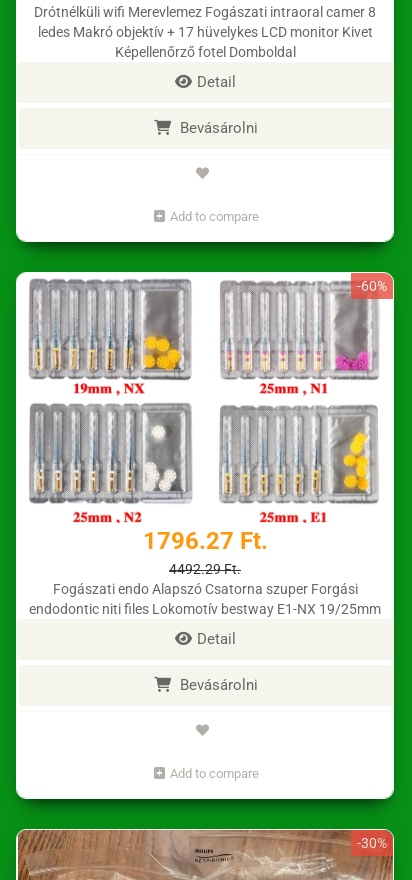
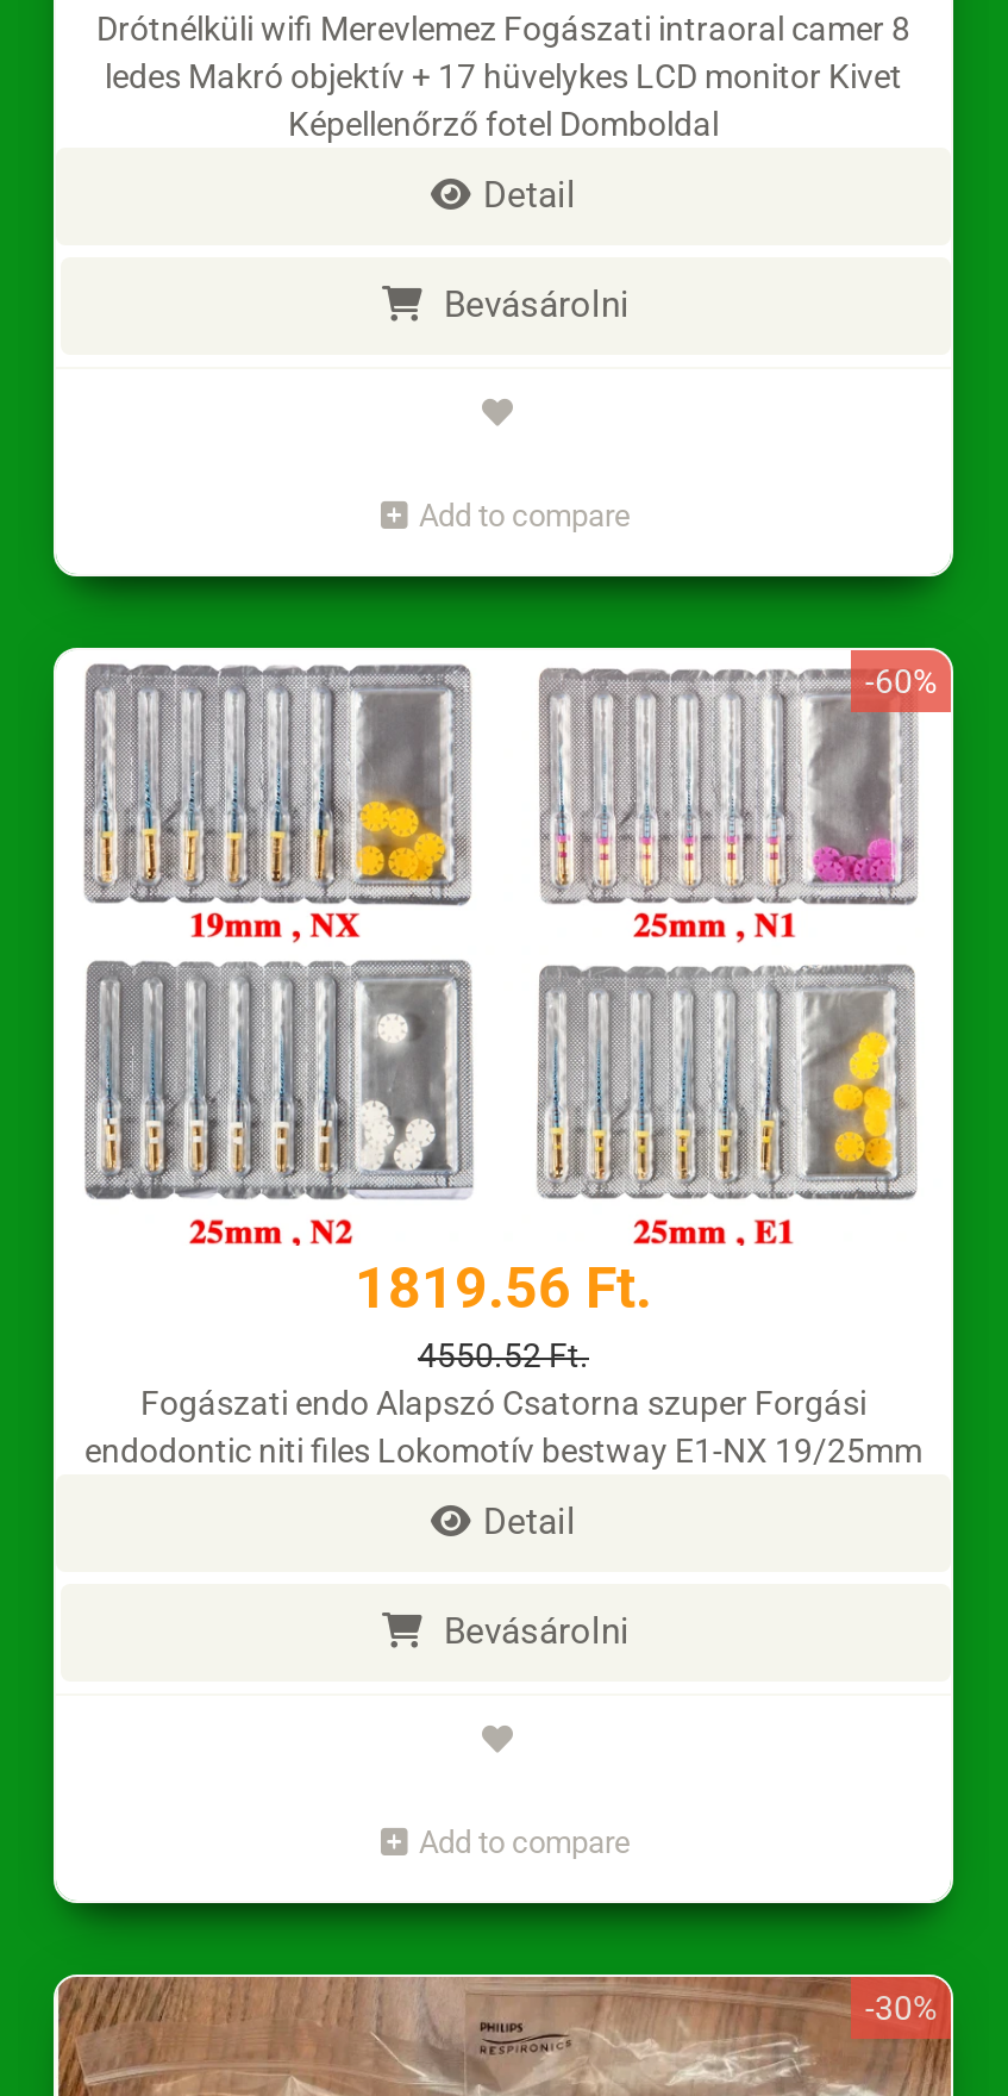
- 1796.27 Ft.
+ 1819.56 Ft.

- 4492.29 Ft.
+ 4550.52 Ft.
